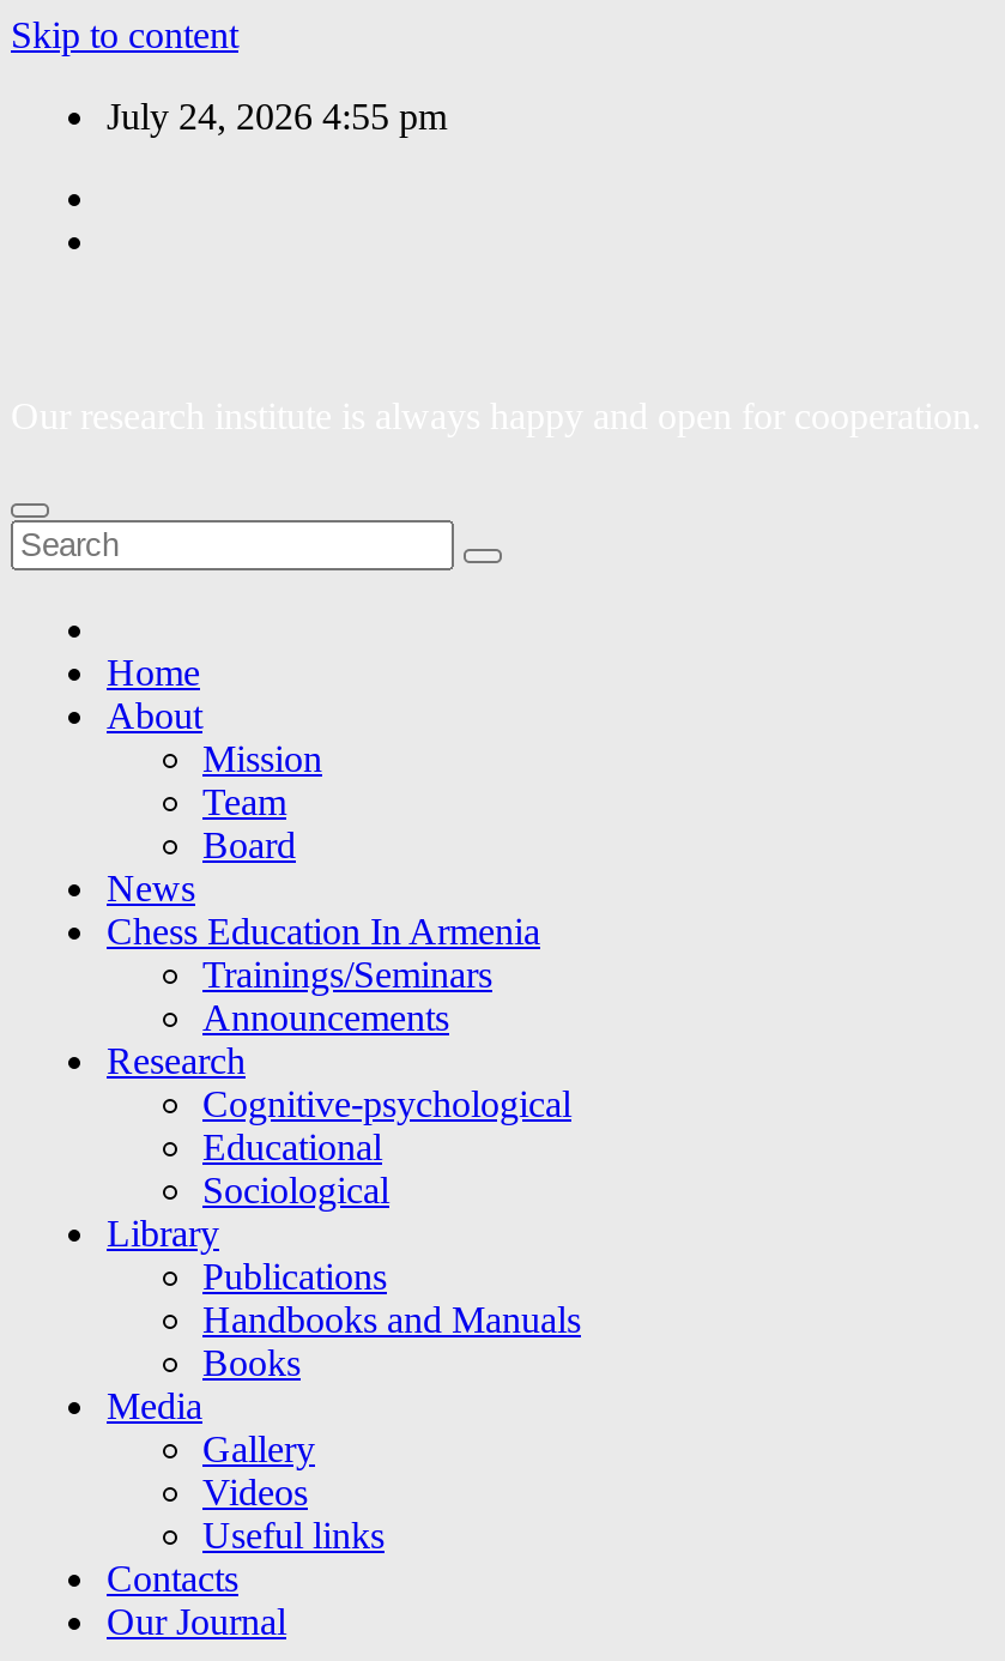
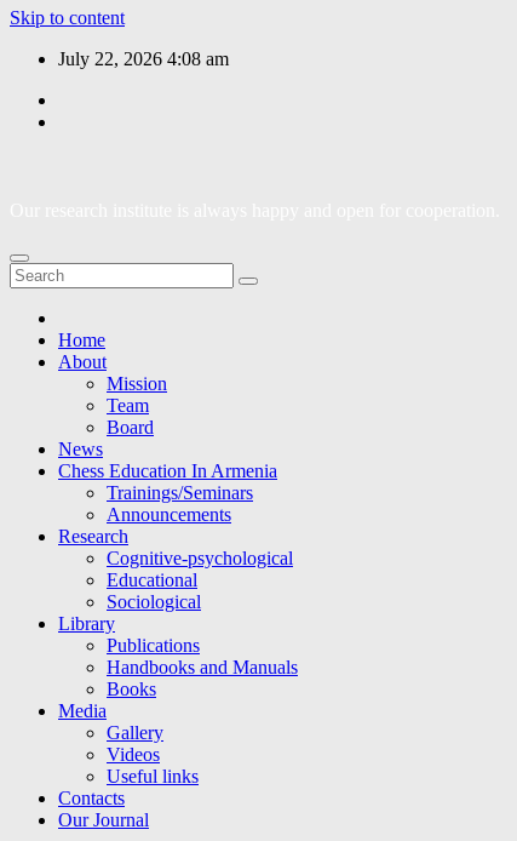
- July 24, 2026 4:55 pm
+ July 22, 2026 4:08 am
